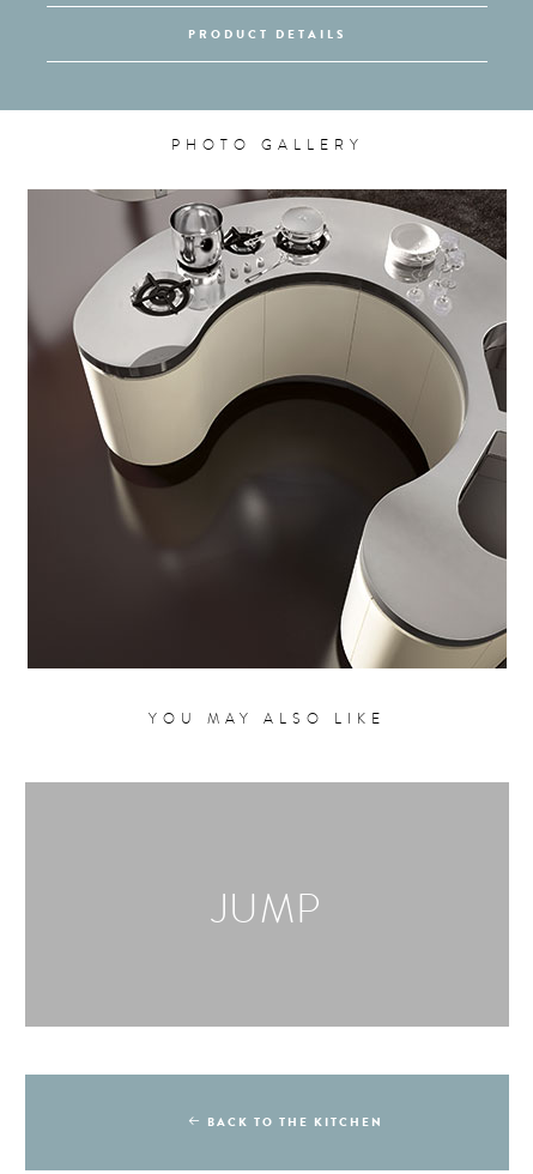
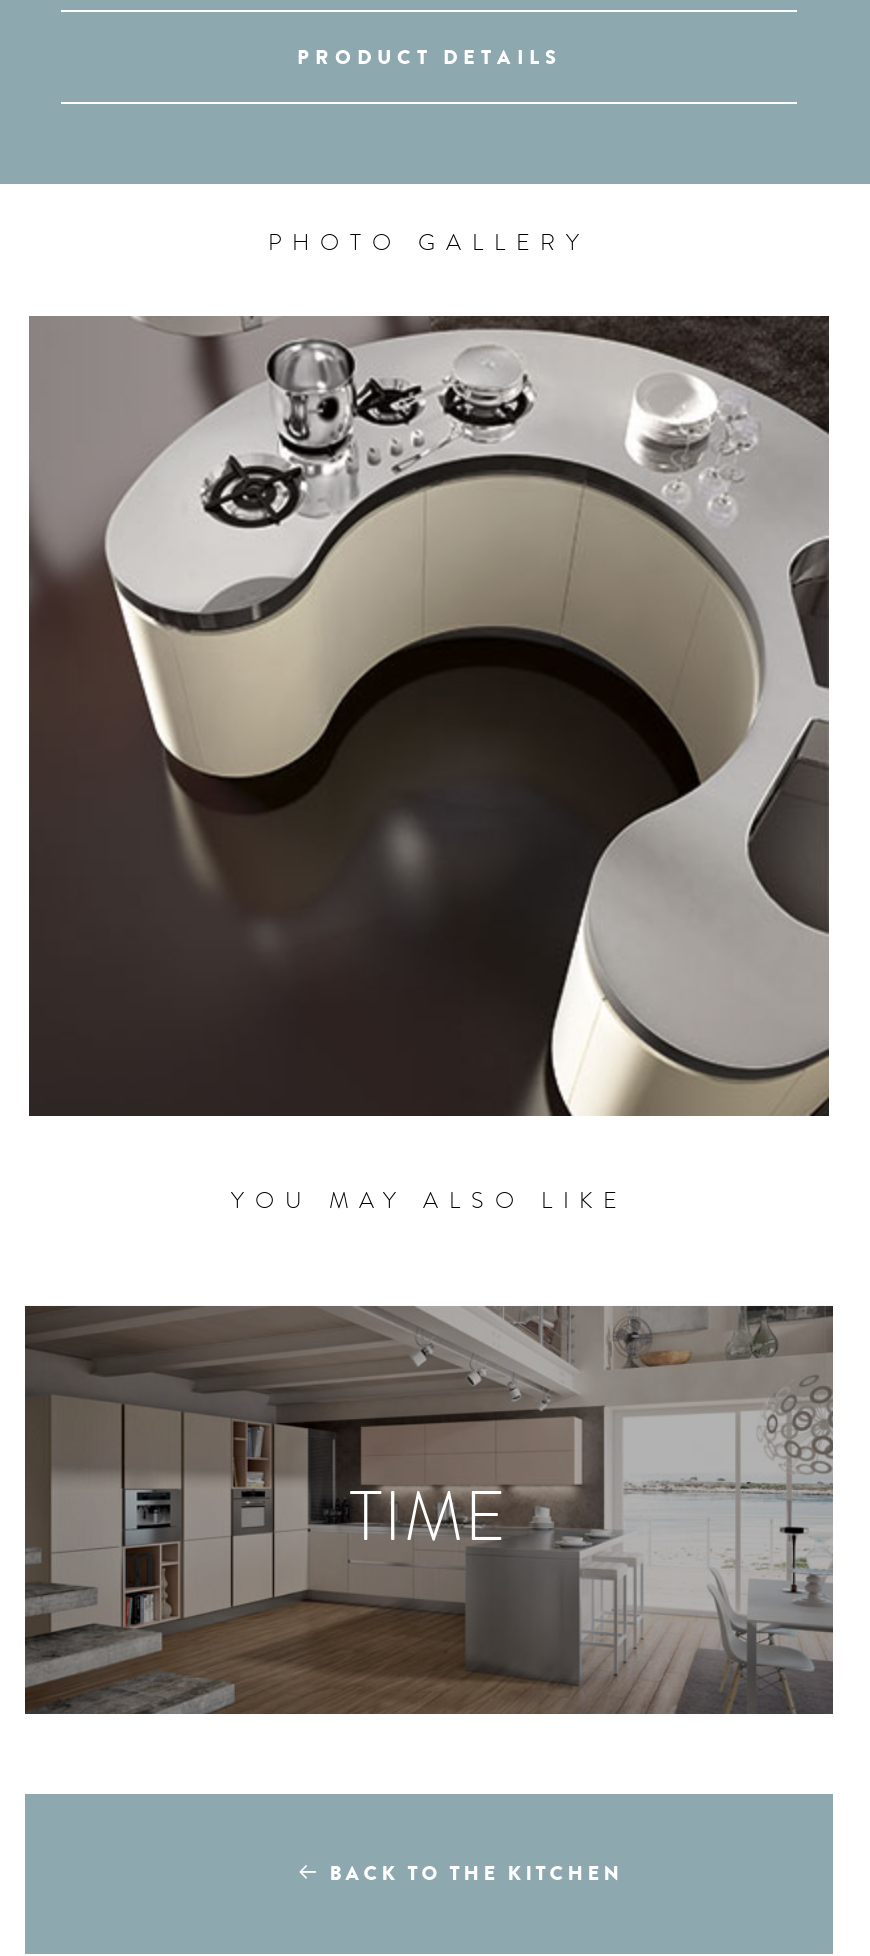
+ [image]

- JUMP
+ TIME
